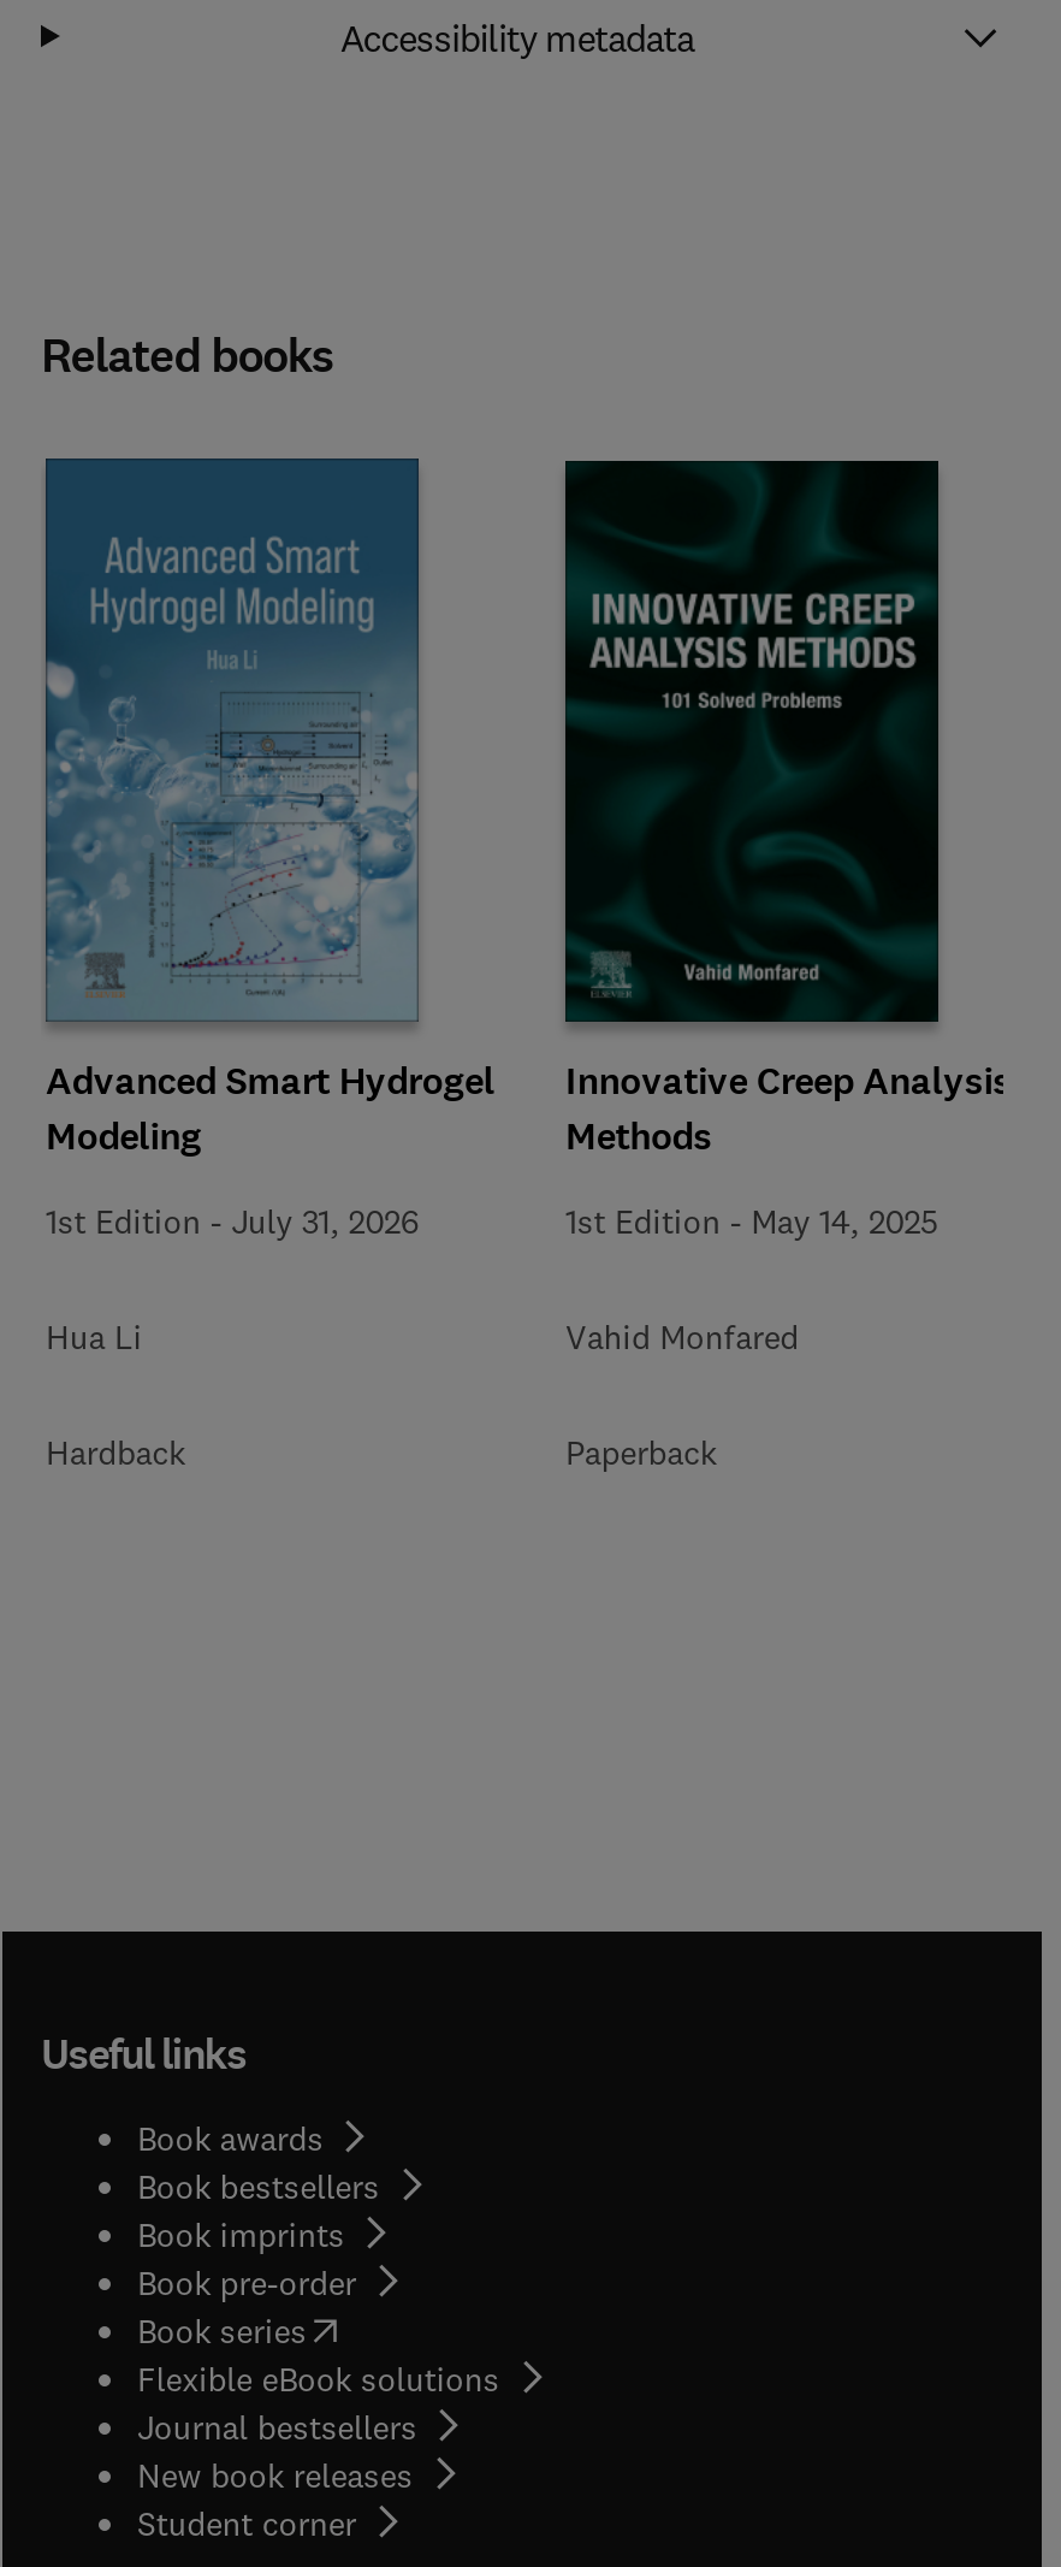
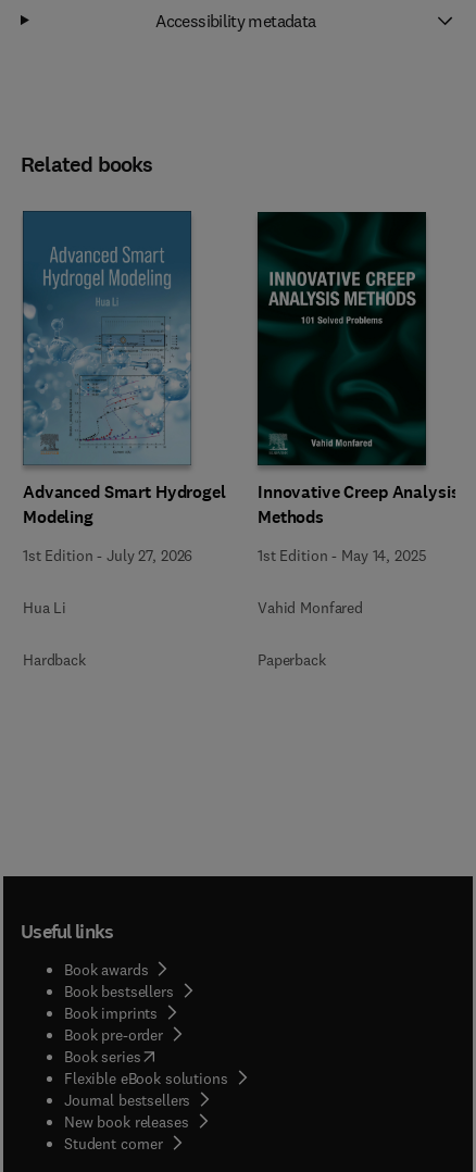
- 1st Edition - July 31, 2026
+ 1st Edition - July 27, 2026
